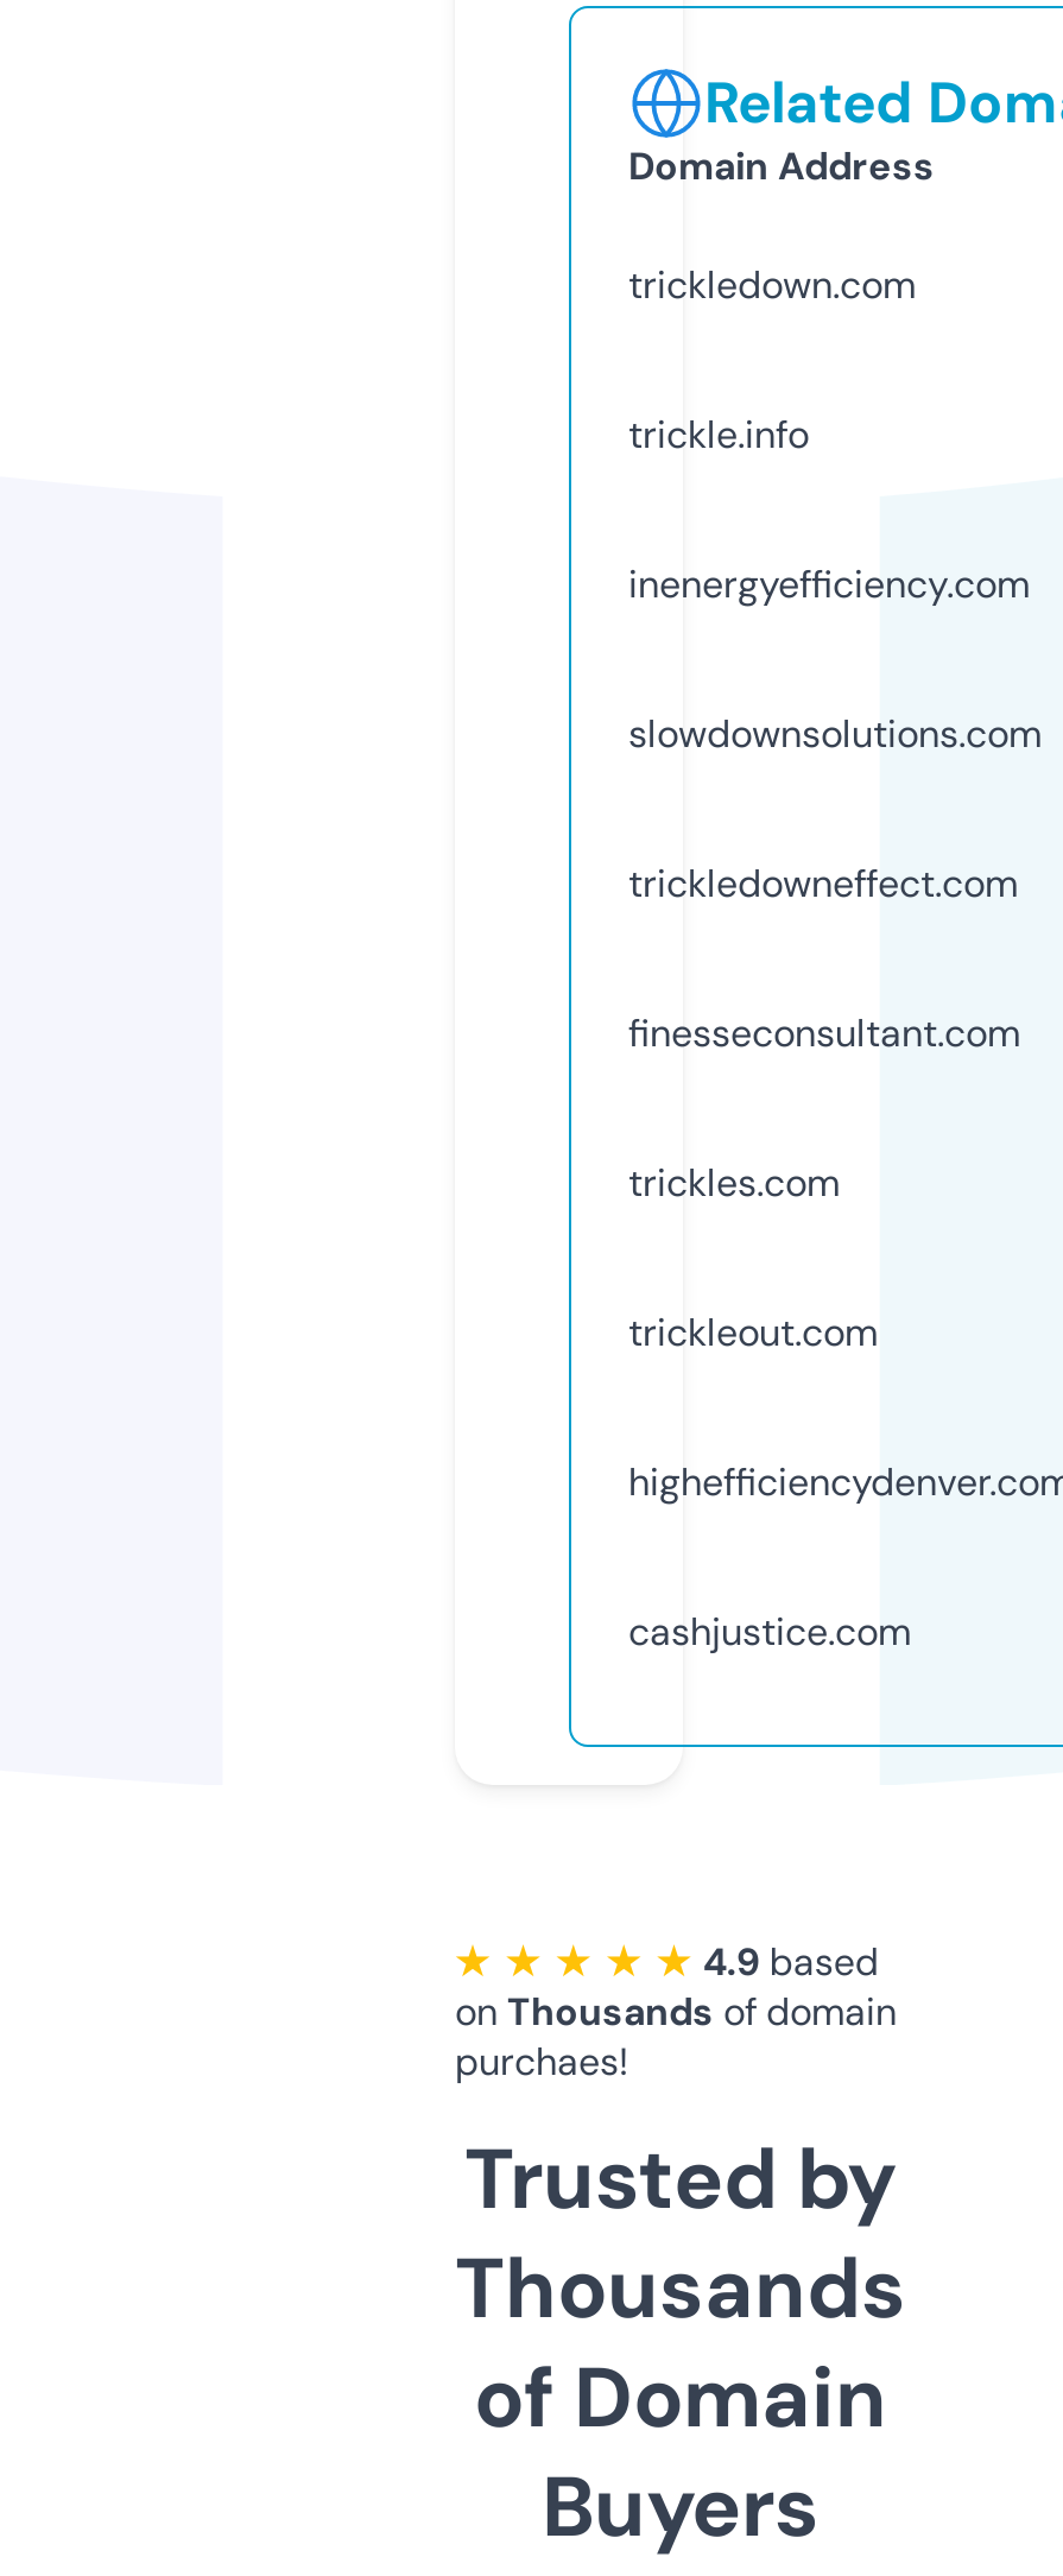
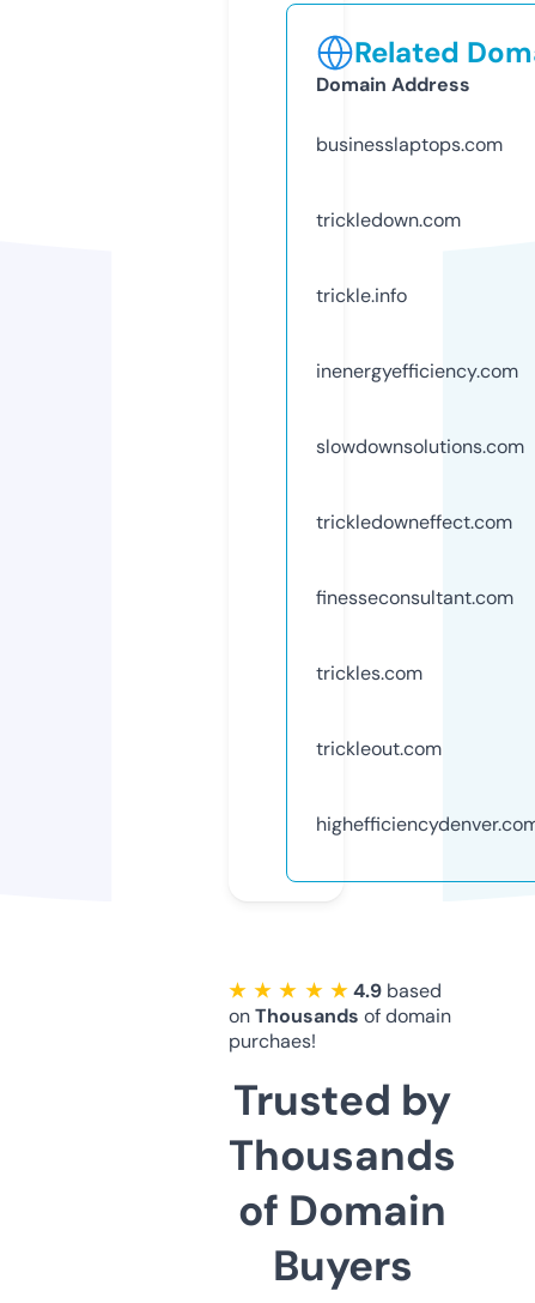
+ businesslaptops.com

moved down: trickledown.com | trickle.info | inenergyefficiency.com | slowdownsolutions.com | trickledowneffect.com | finesseconsultant.com | trickles.com | trickleout.com

- cashjustice.com
